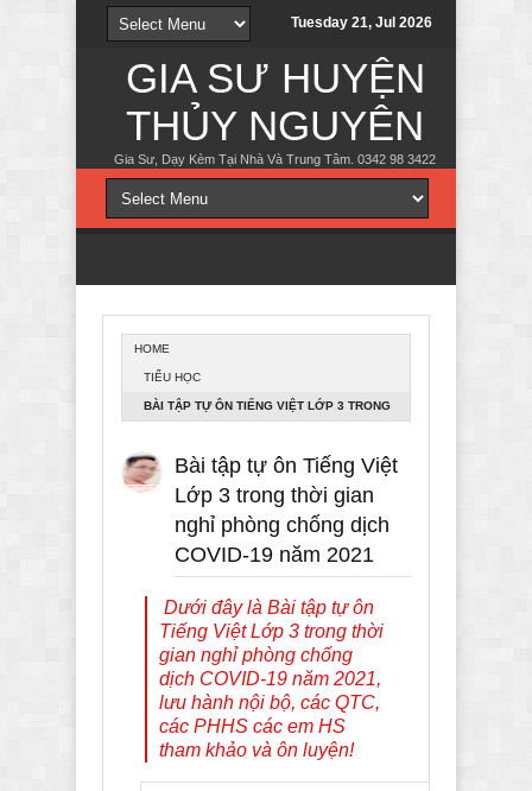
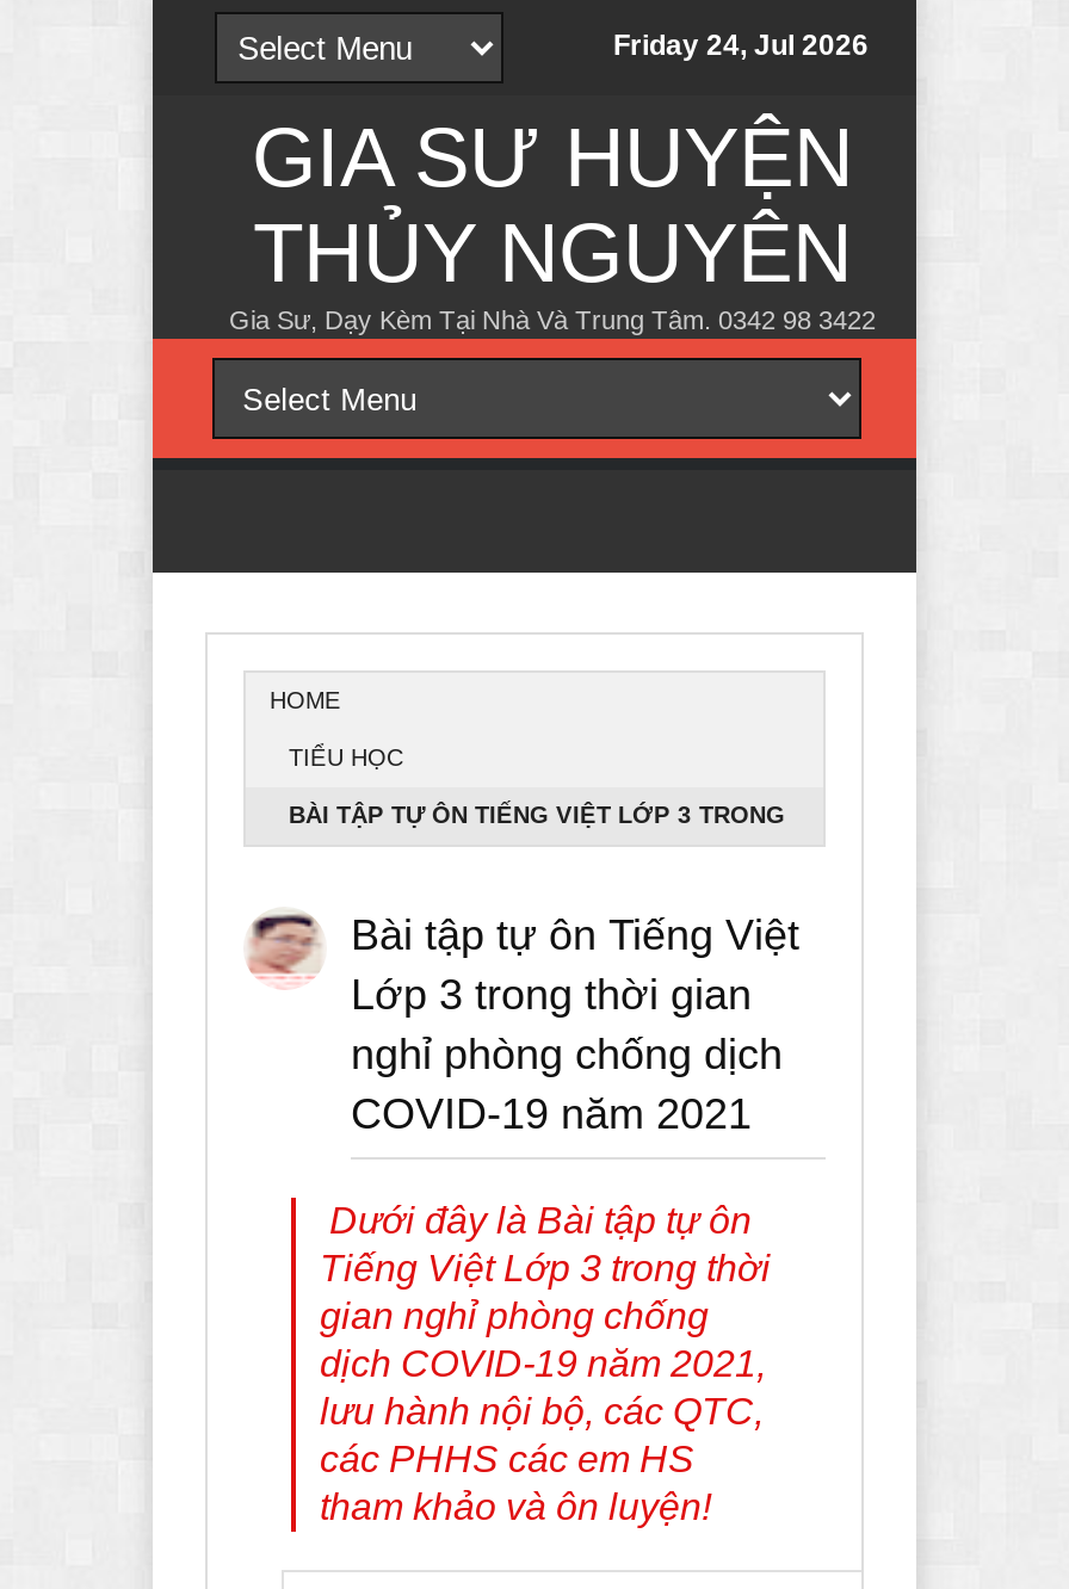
- Tuesday 21, Jul 2026
+ Friday 24, Jul 2026
